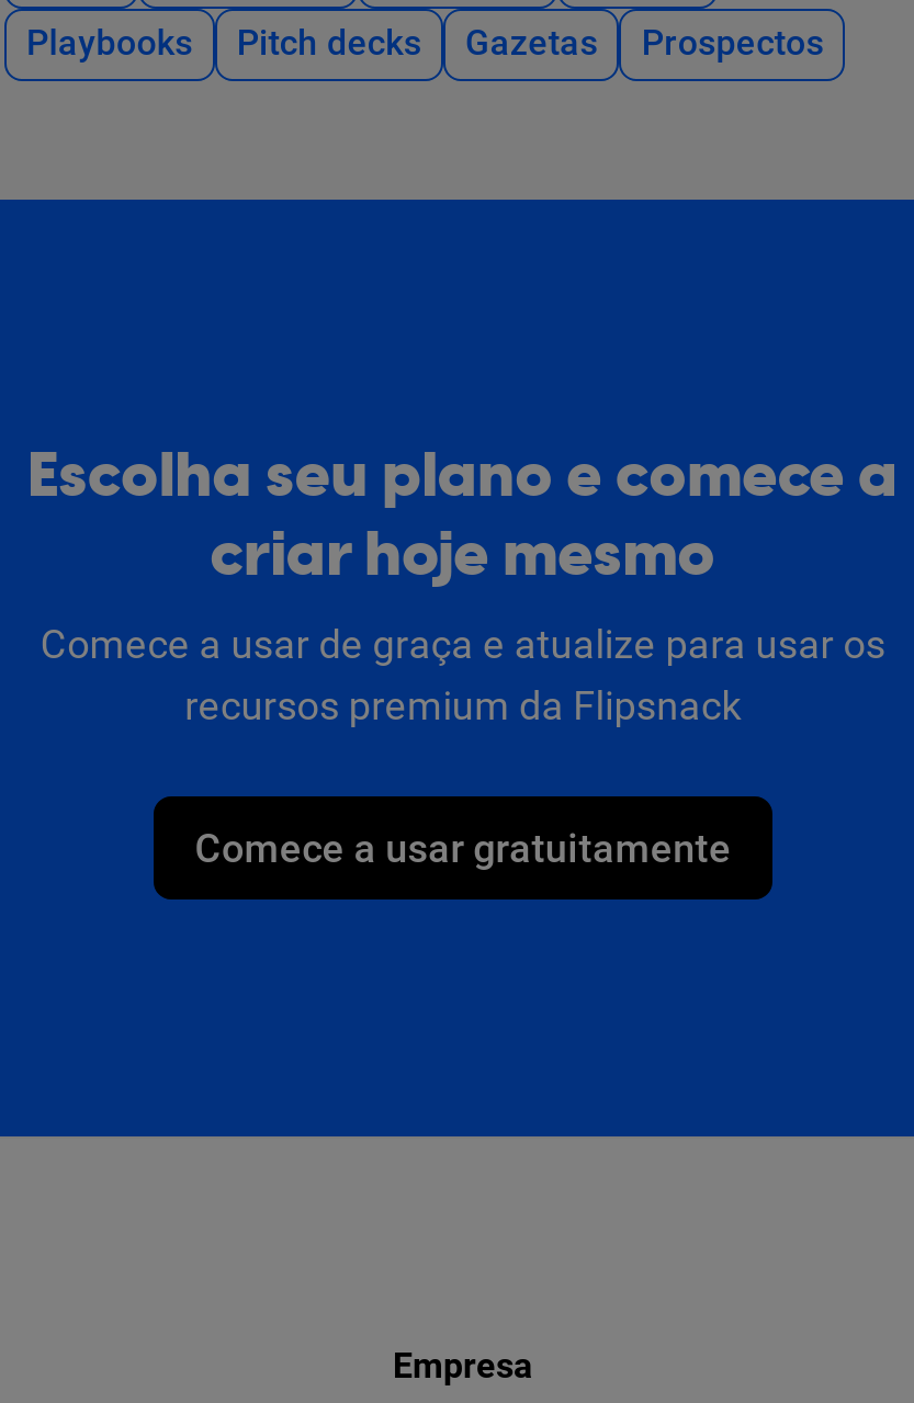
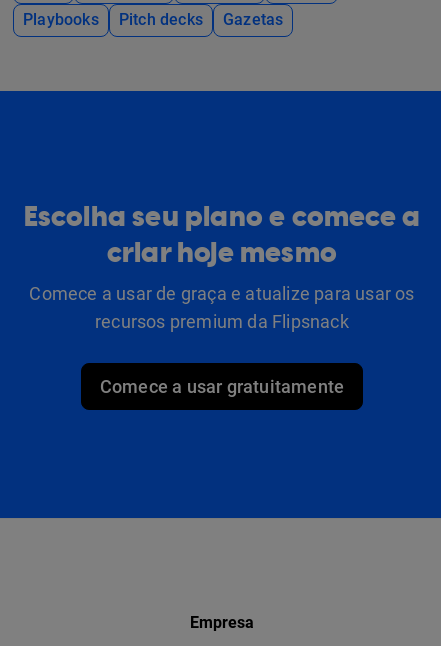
- Prospectos
